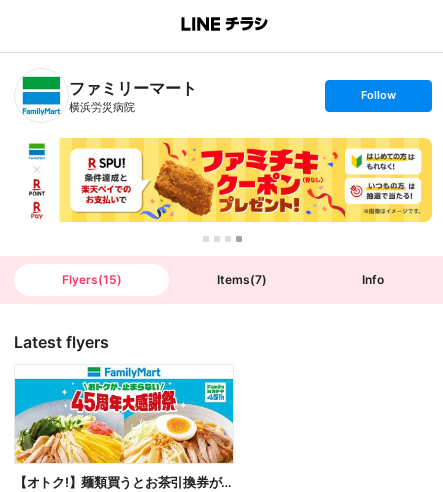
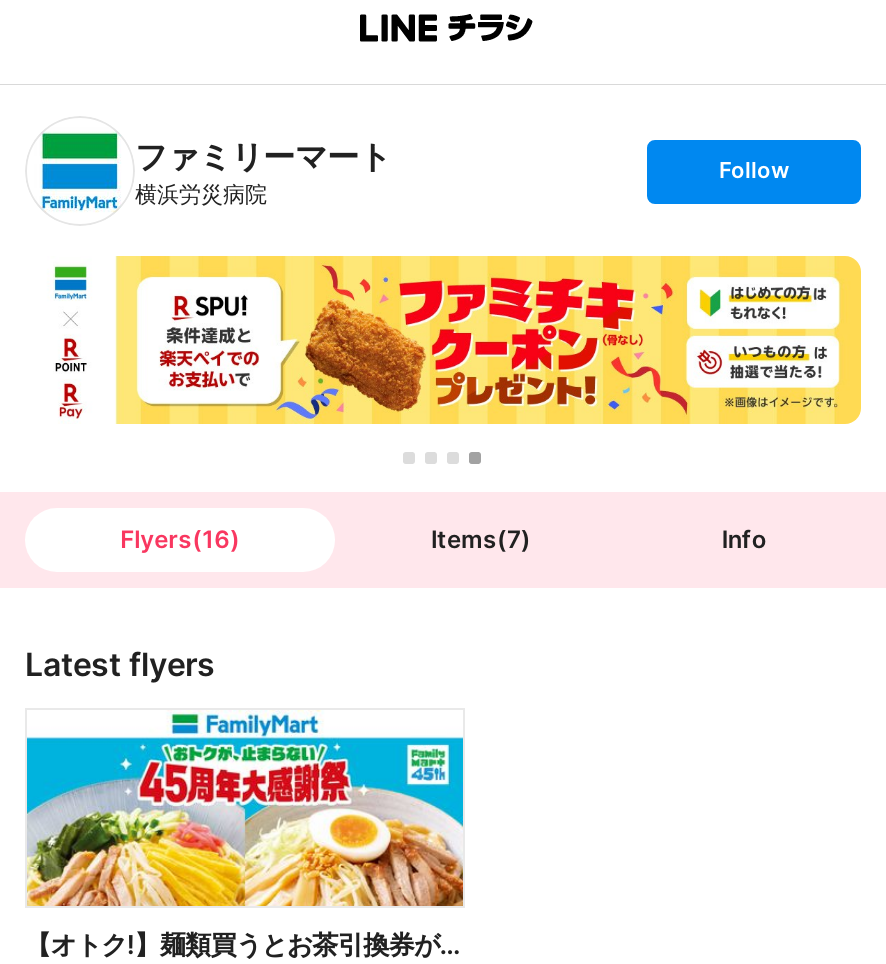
- Flyers(15)
+ Flyers(16)
